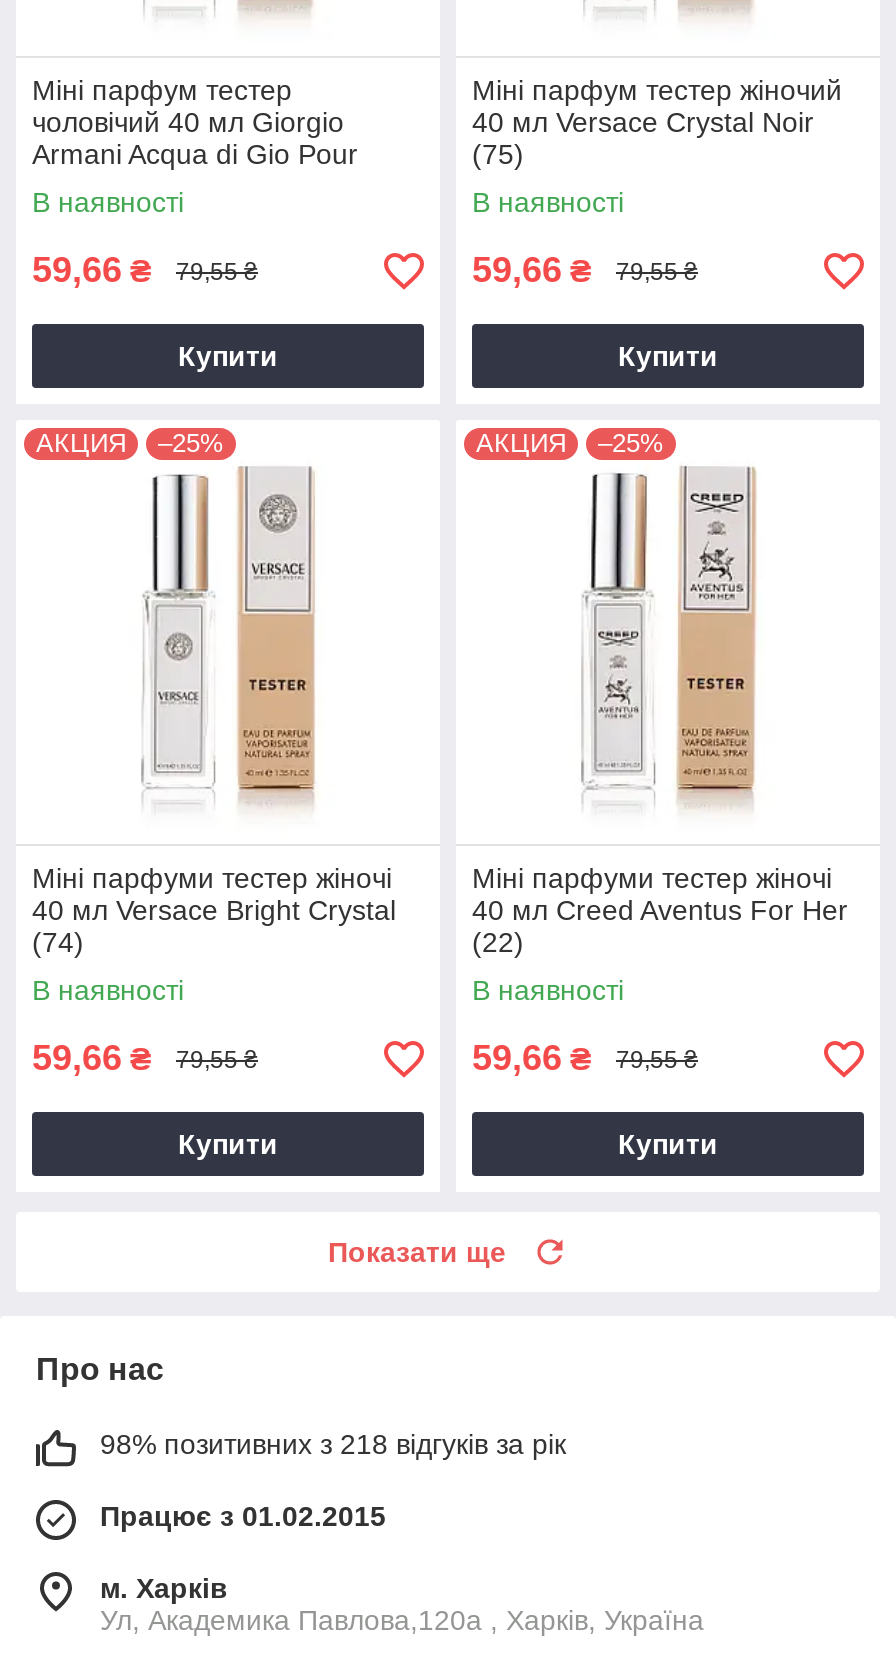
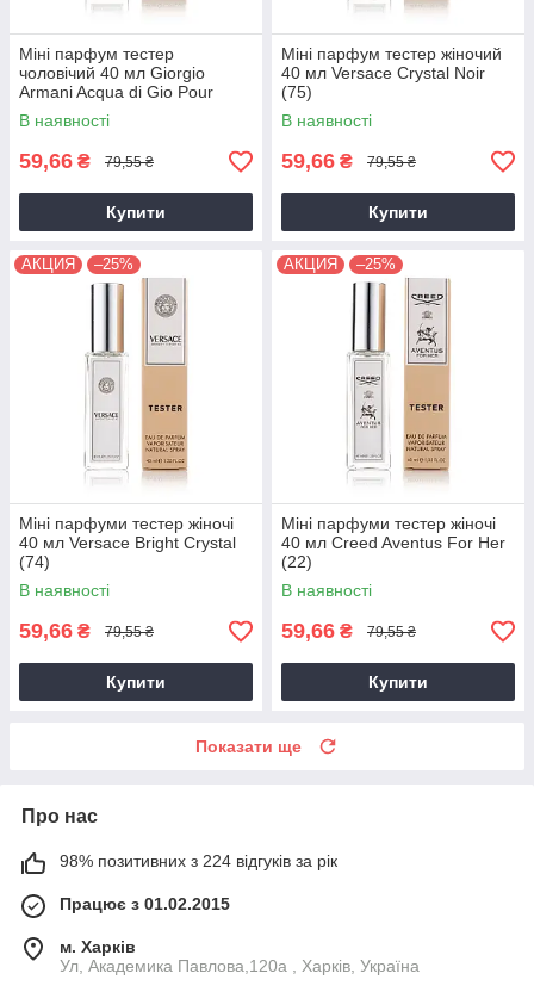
- 98% позитивних з 218 відгуків за рік
+ 98% позитивних з 224 відгуків за рік
